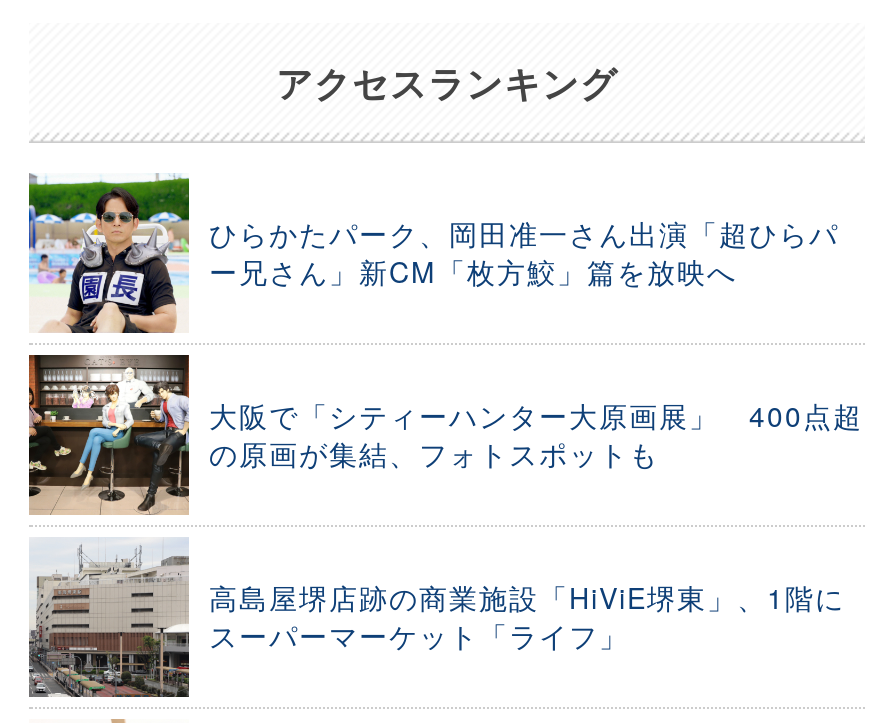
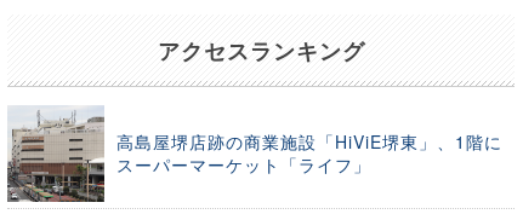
- [image]
- ひらかたパーク、岡田准一さん出演「超ひらパ
- ー兄さん」新CM「枚方鮫」篇を放映へ

- [image]
- 大阪で「シティーハンター大原画展」 400点超
- の原画が集結、フォトスポットも
